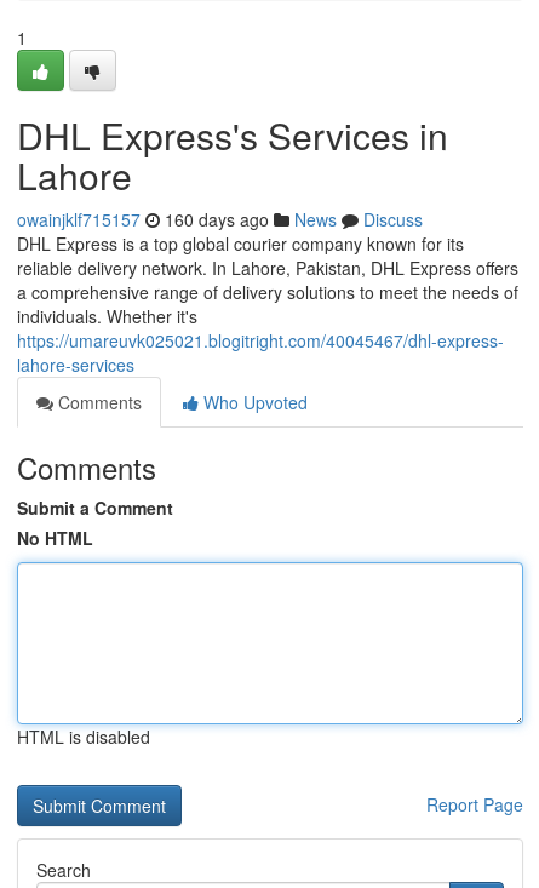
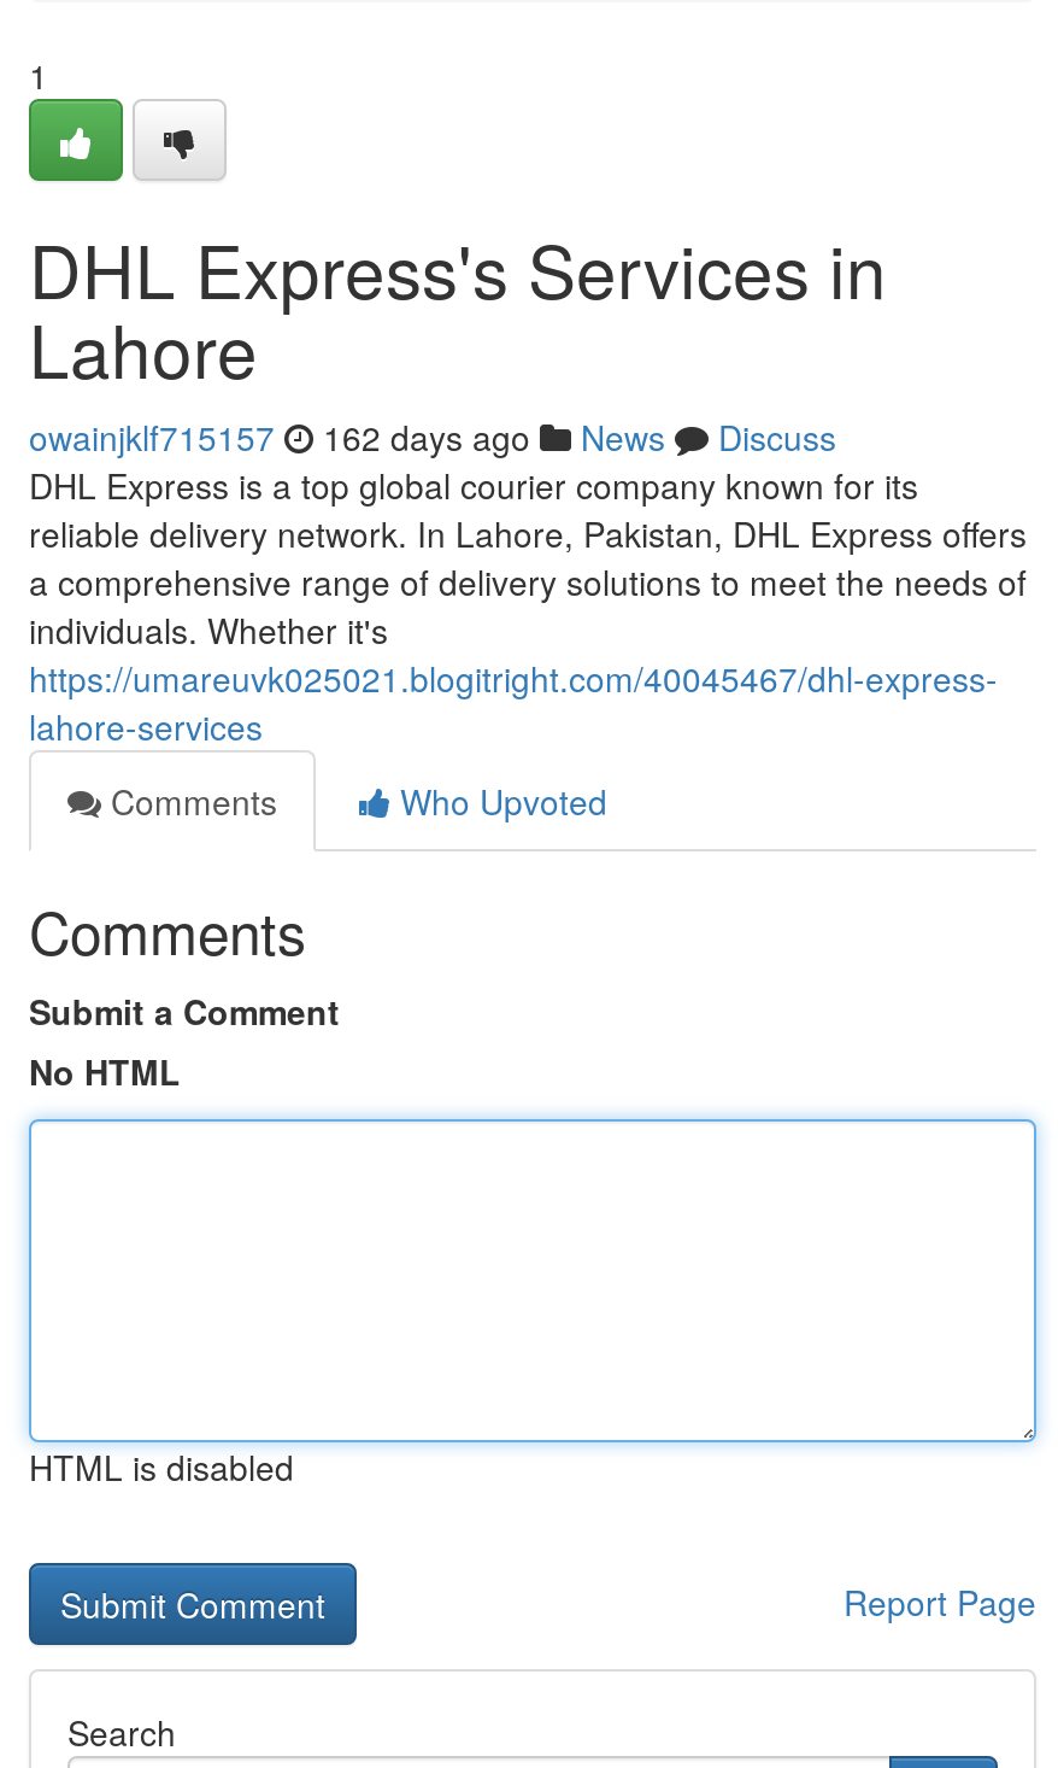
- owainjklf715157 160 days ago News Discuss
+ owainjklf715157 162 days ago News Discuss
